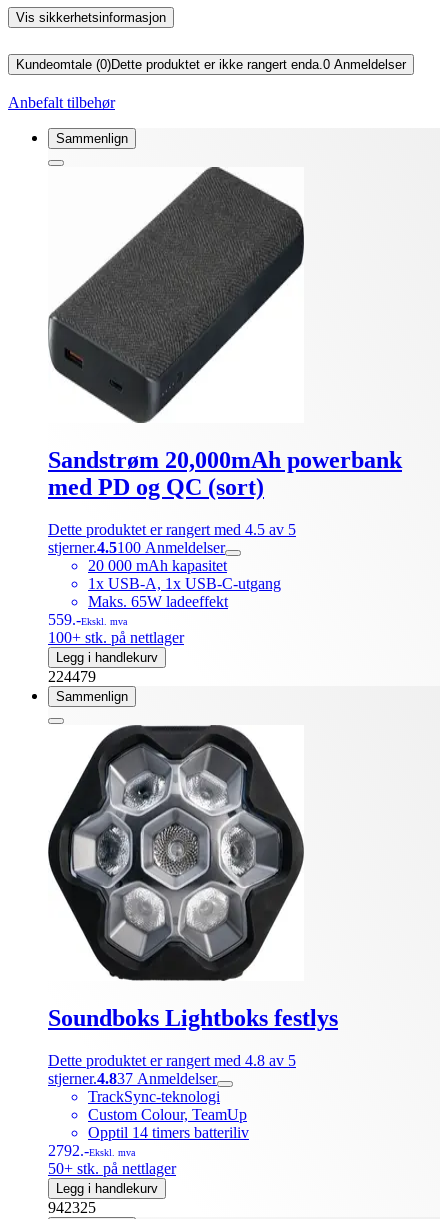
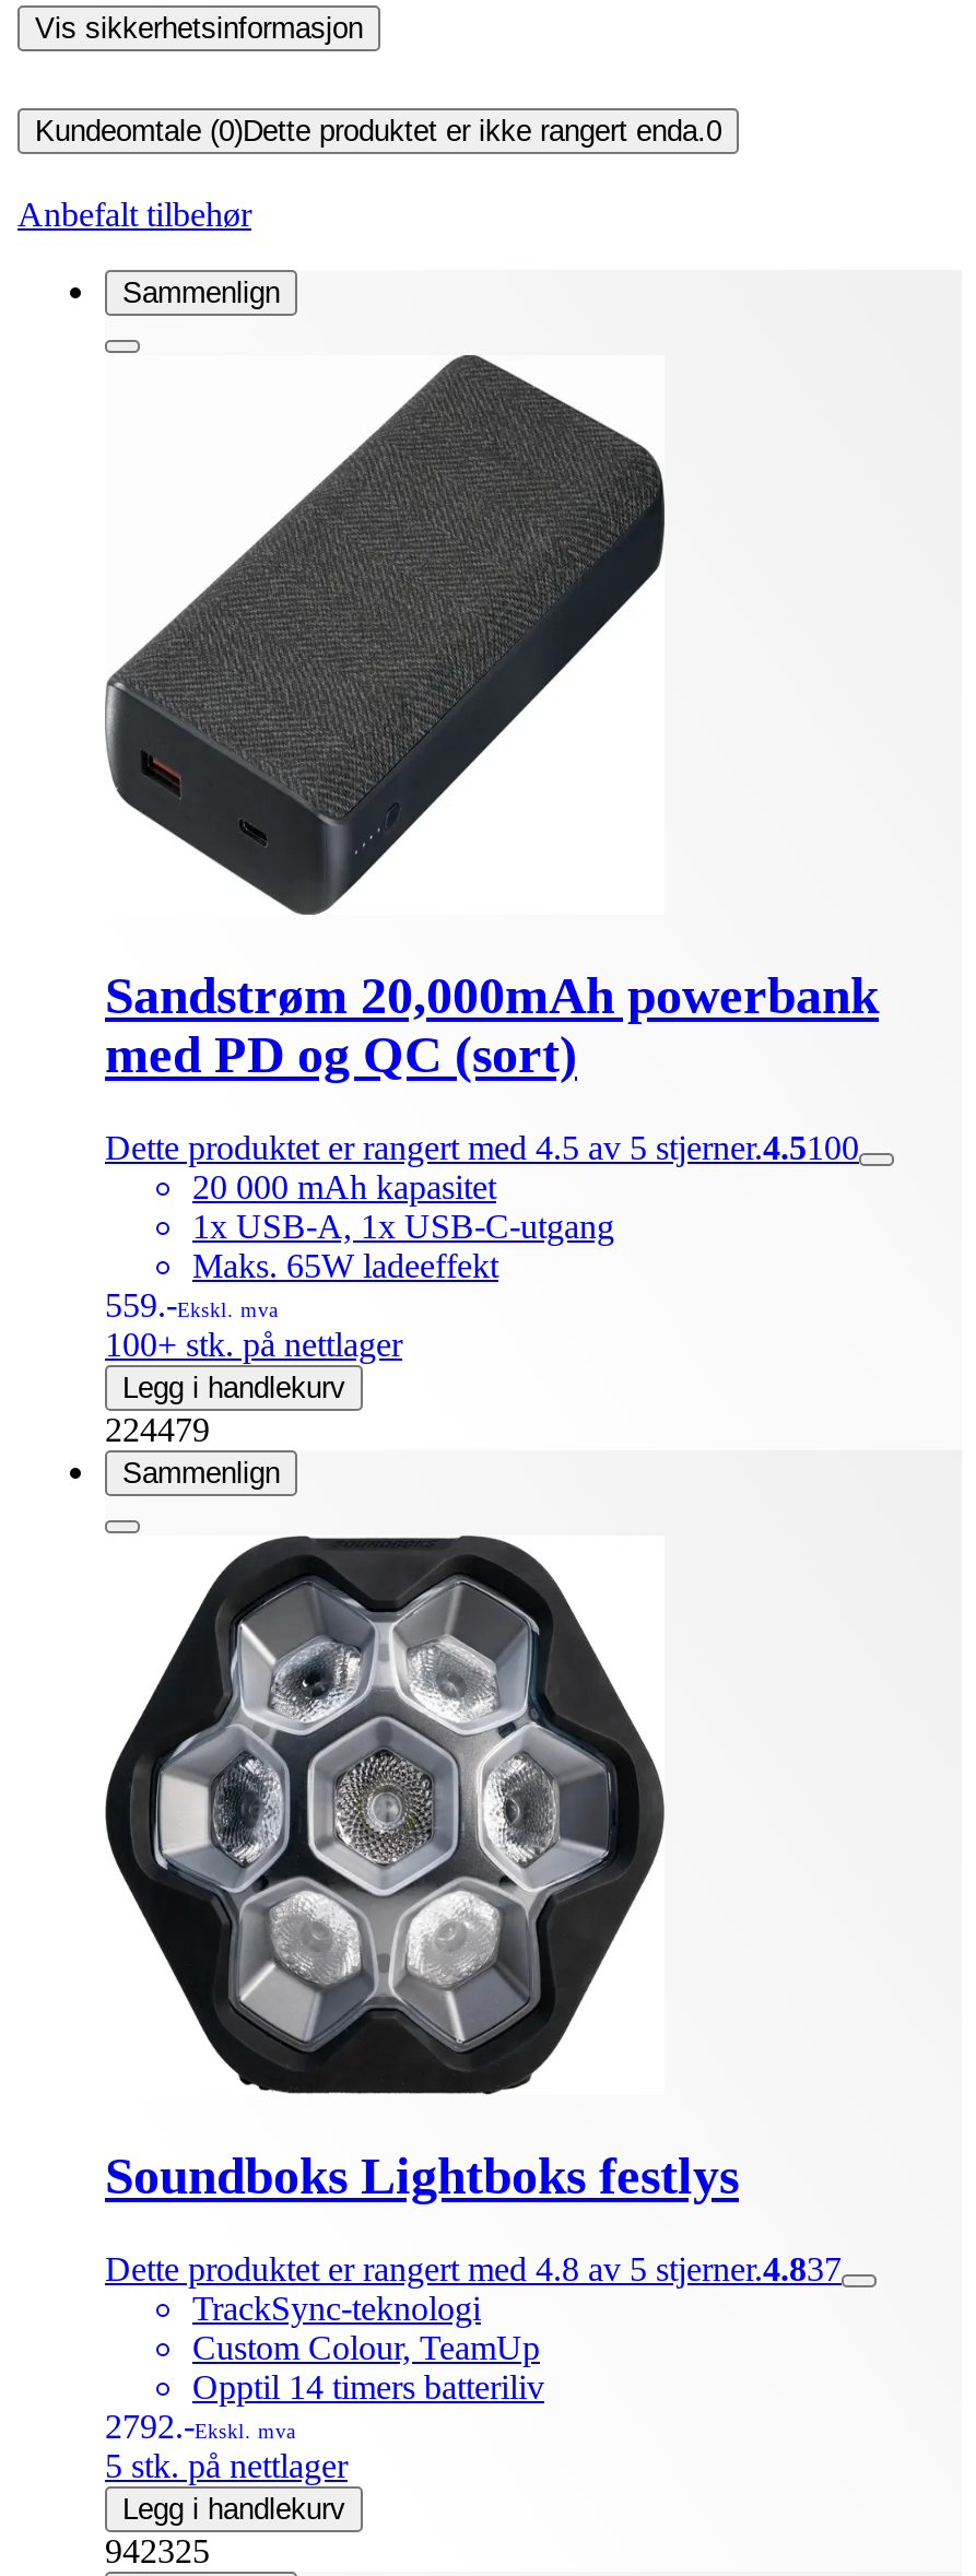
- Kundeomtale (0)Dette produktet er ikke rangert enda.0 Anmeldelser
+ Kundeomtale (0)Dette produktet er ikke rangert enda.0

- Dette produktet er rangert med 4.5 av 5
- stjerner.4.5100 Anmeldelser
+ Dette produktet er rangert med 4.5 av 5 stjerner.4.5100

- Dette produktet er rangert med 4.8 av 5
- stjerner.4.837 Anmeldelser
+ Dette produktet er rangert med 4.8 av 5 stjerner.4.837

- 50+ stk. på nettlager
+ 5 stk. på nettlager
